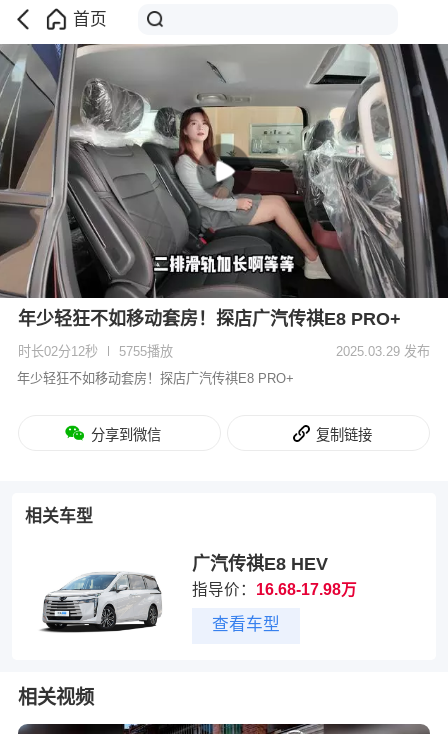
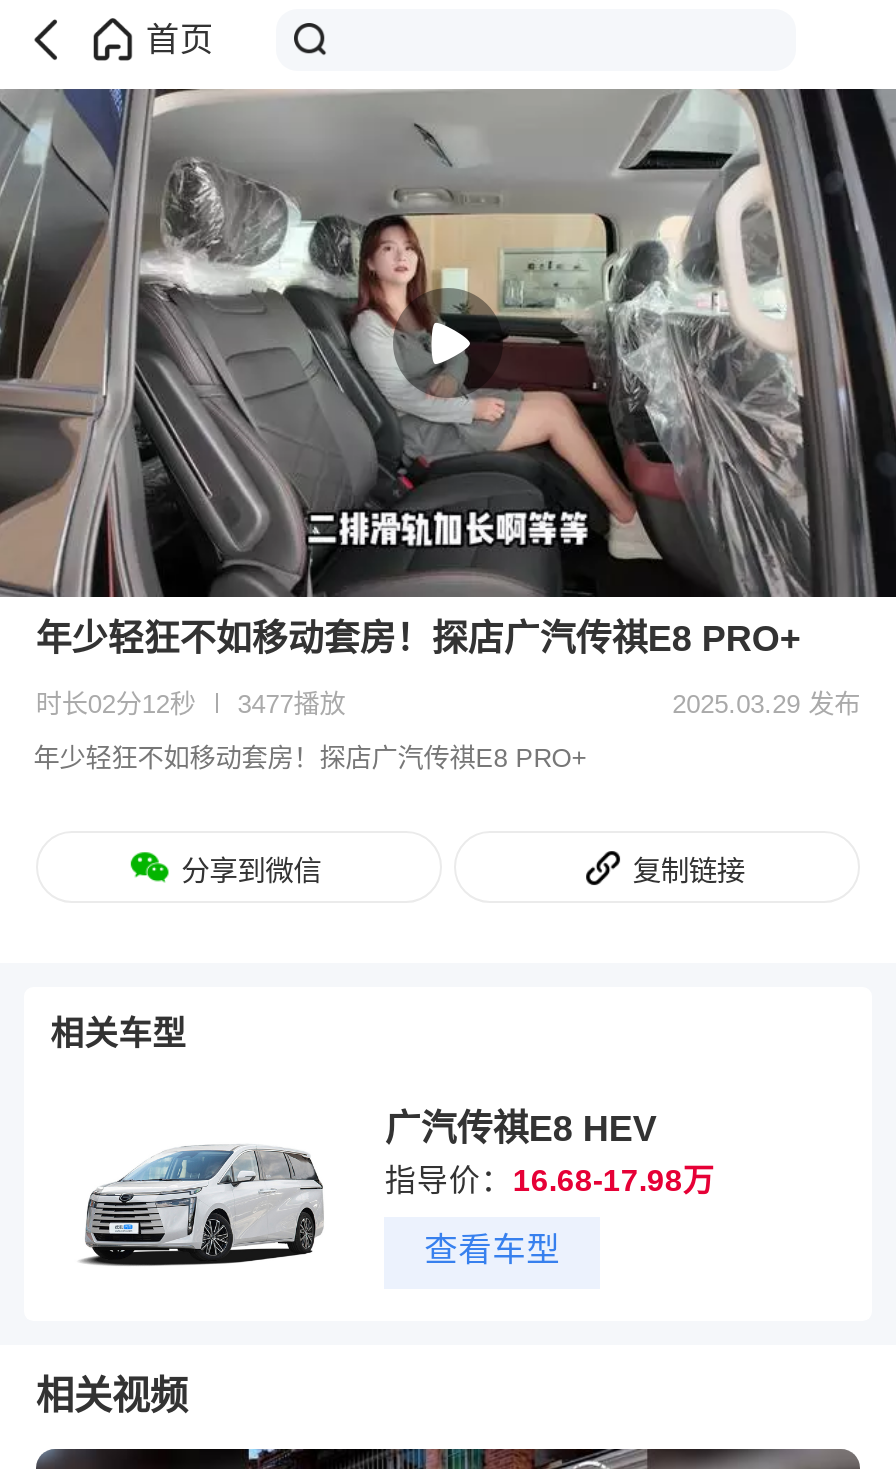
- 时长02分12秒 5755播放
+ 时长02分12秒 3477播放
